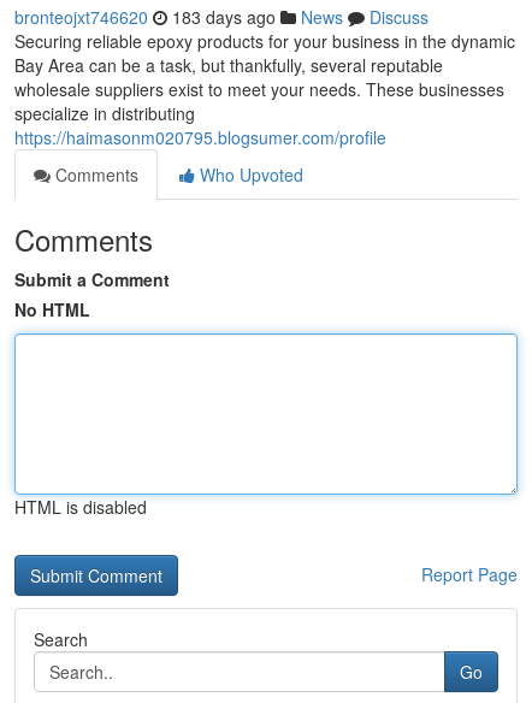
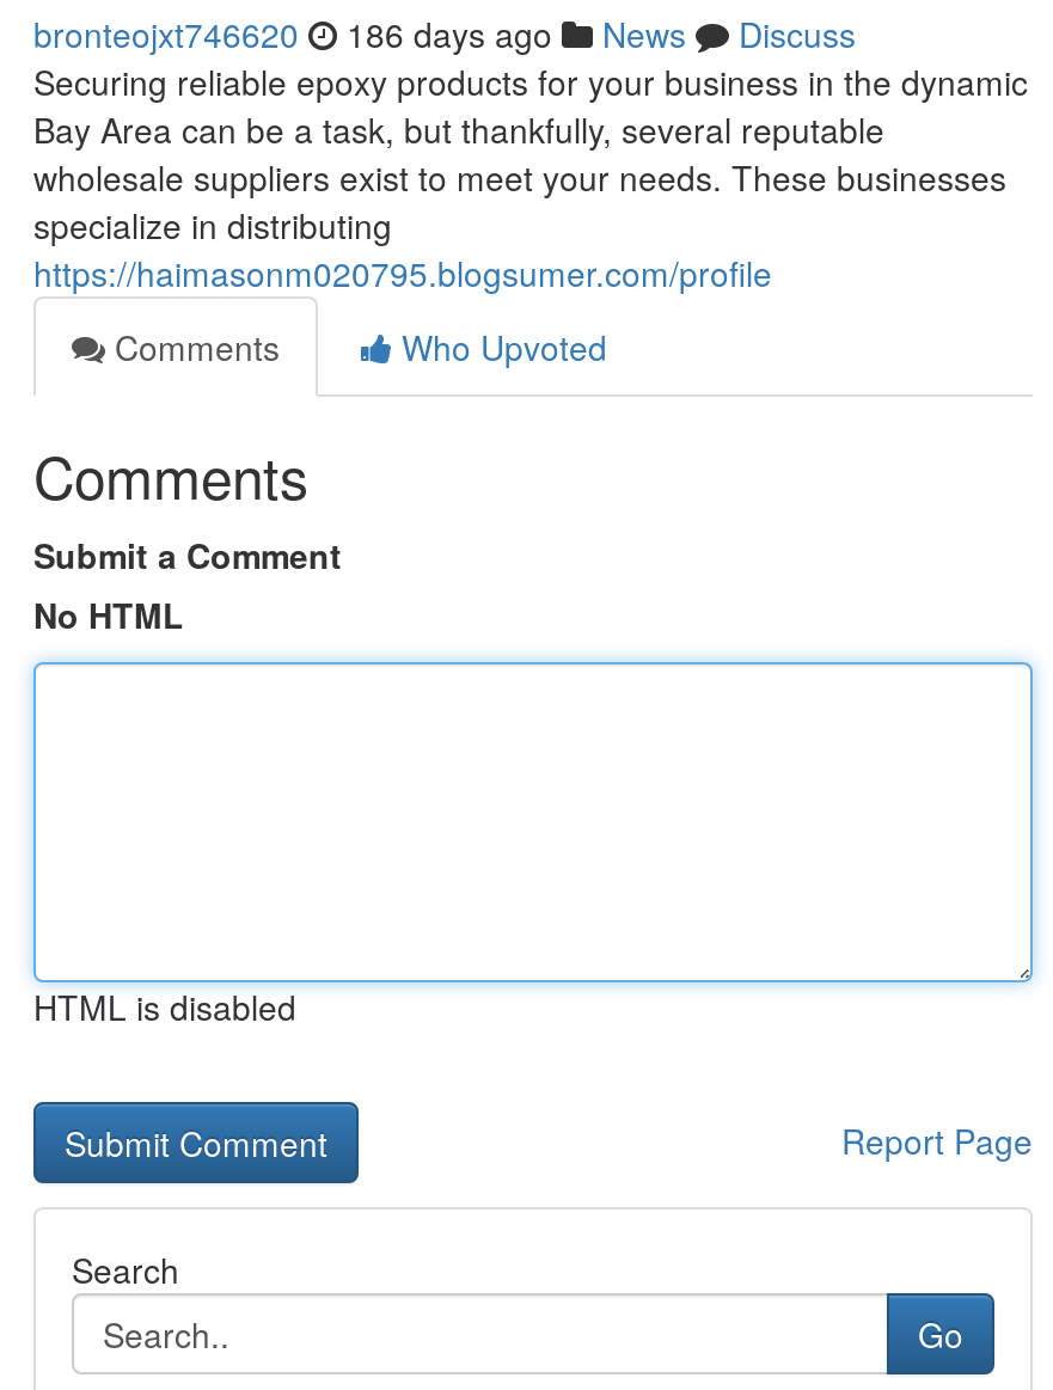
- bronteojxt746620 183 days ago News Discuss
+ bronteojxt746620 186 days ago News Discuss
